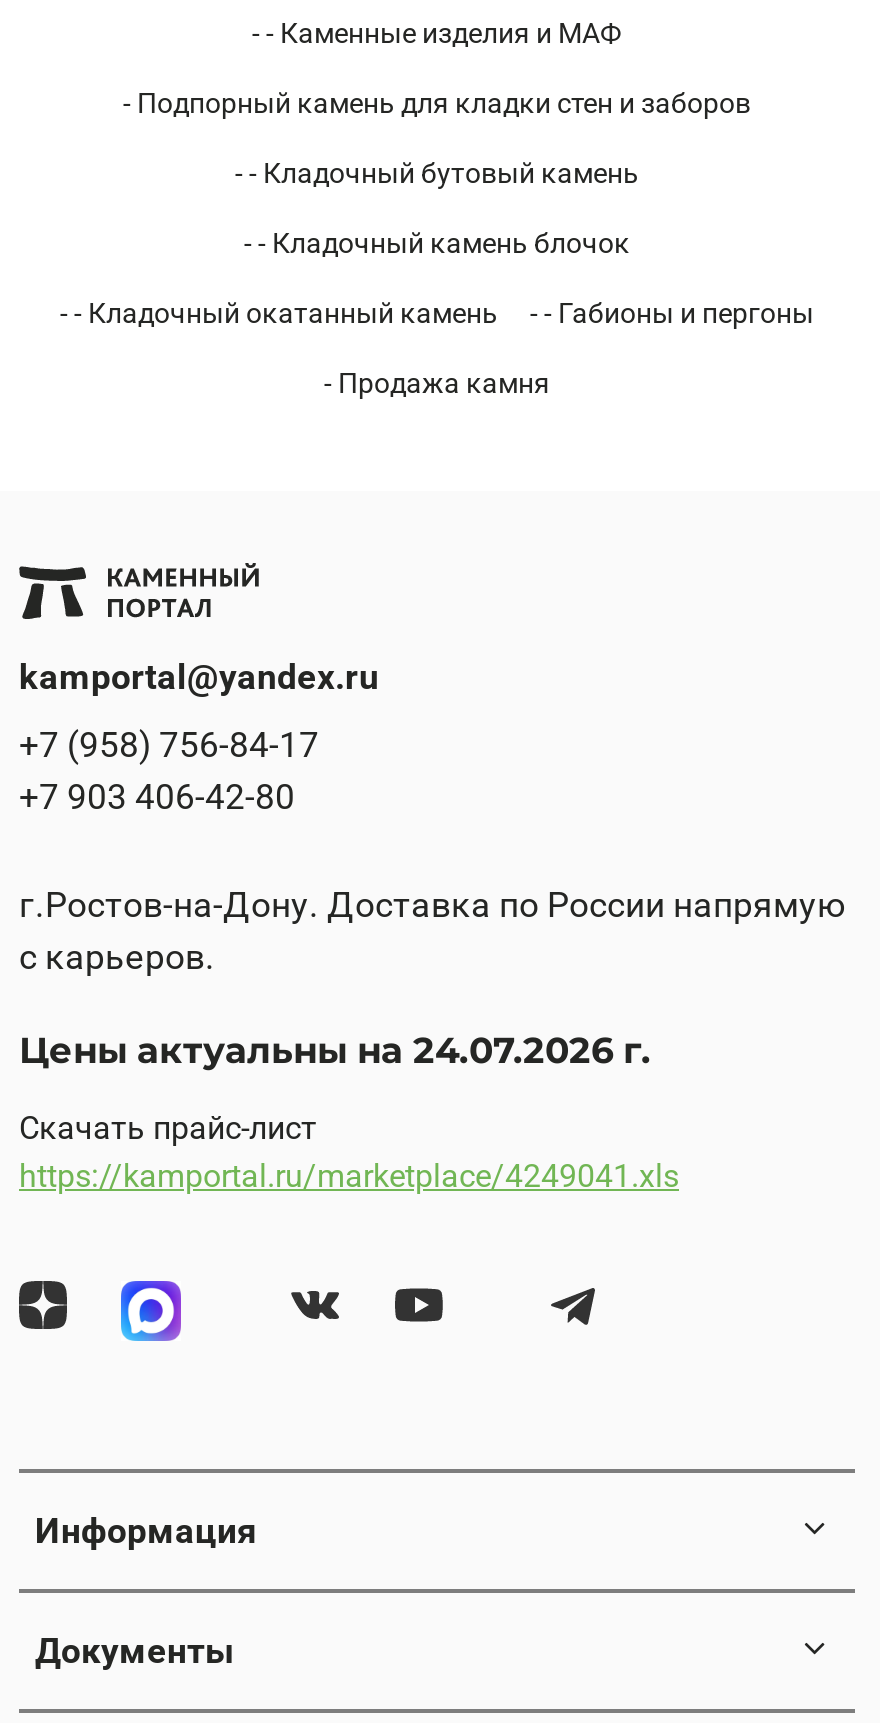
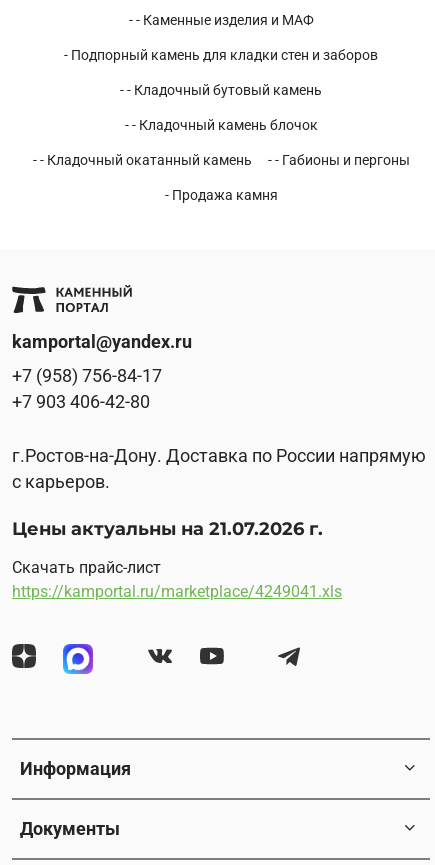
- Цены актуальны на 24.07.2026 г.
+ Цены актуальны на 21.07.2026 г.
